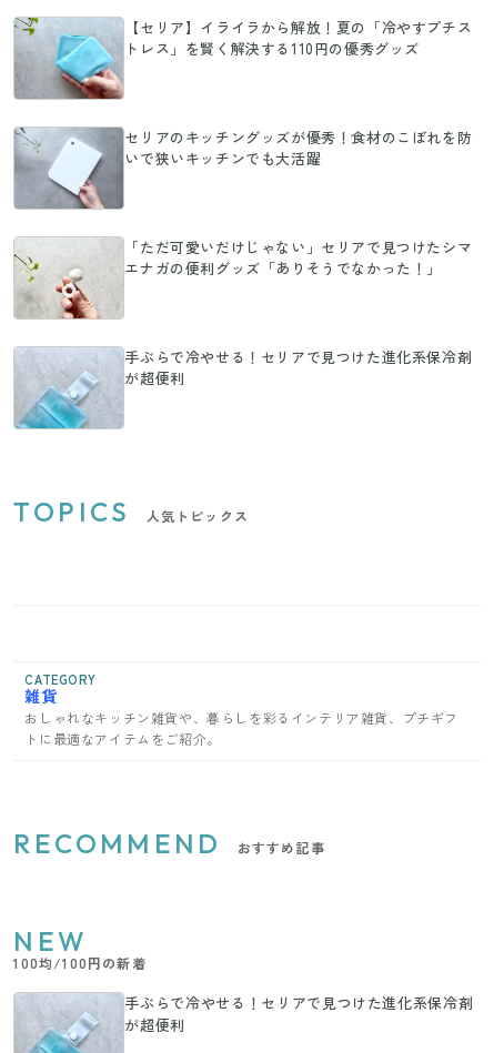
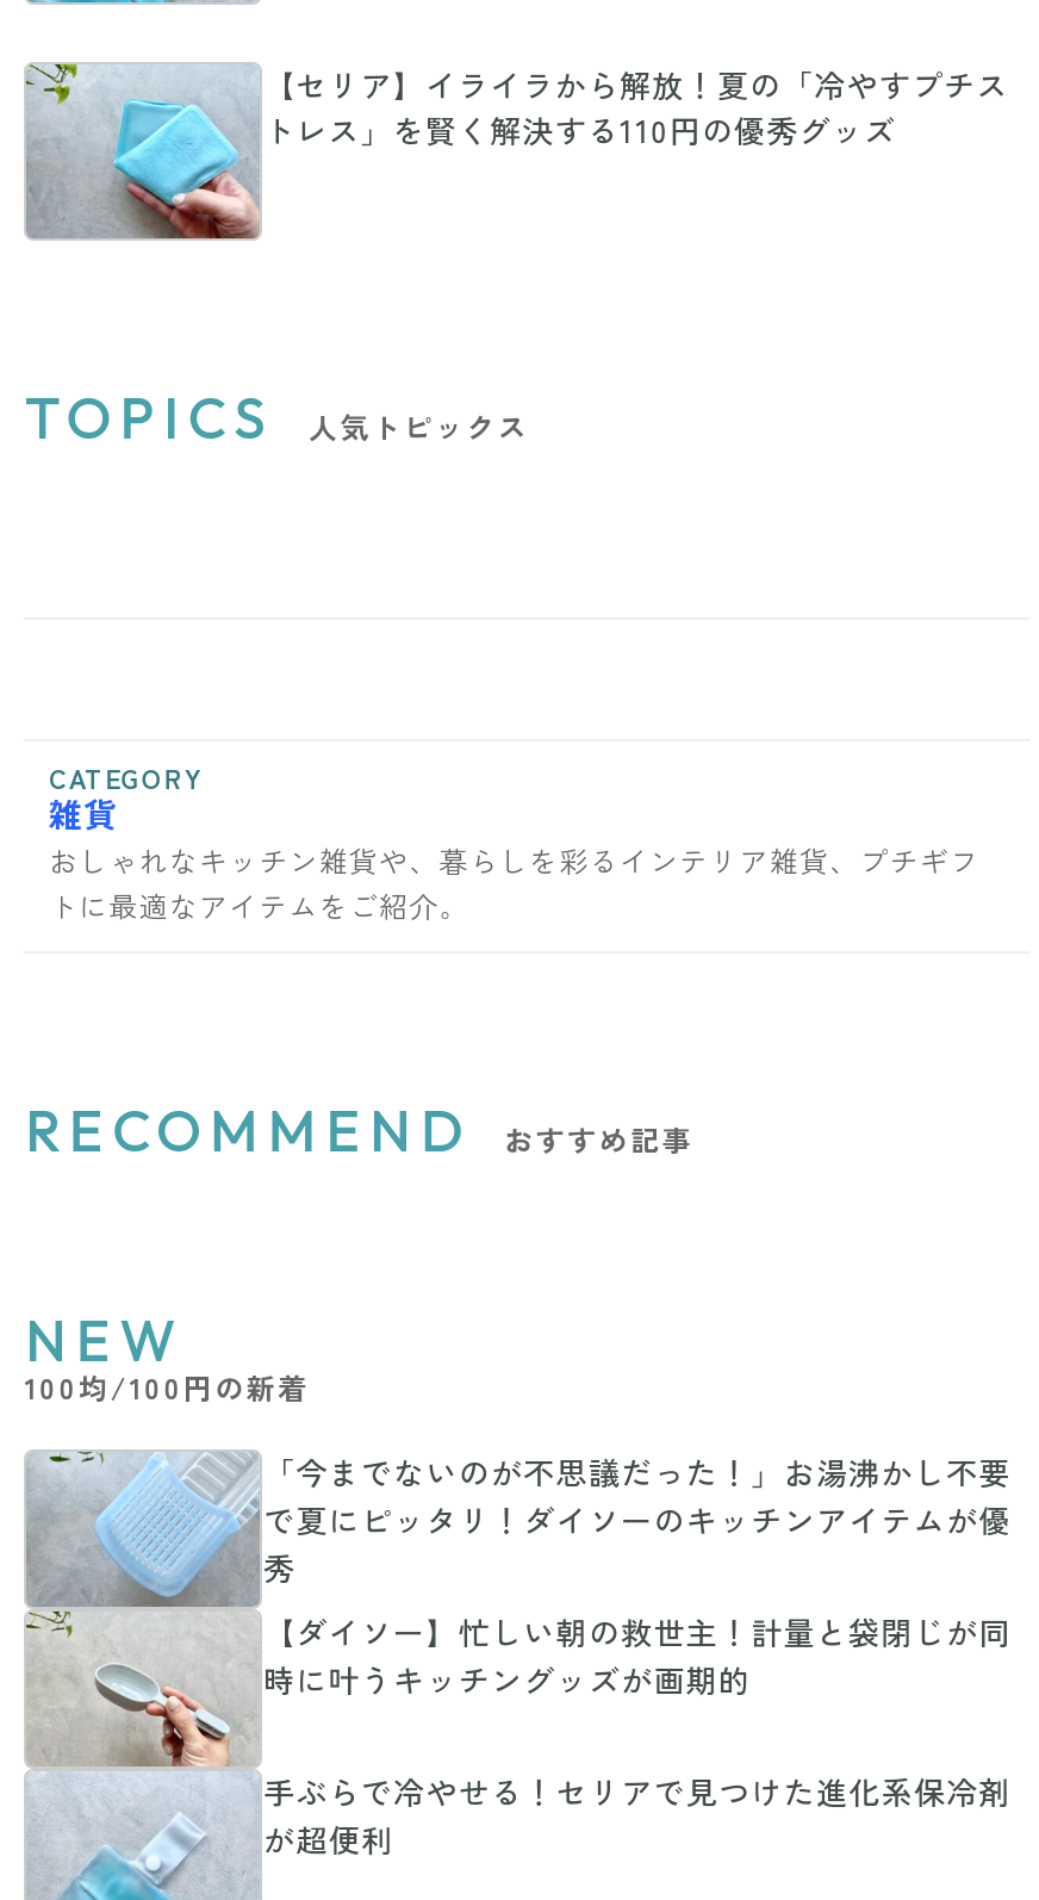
- [image]
- セリアのキッチングッズが優秀！食材のこぼれを防
- いで狭いキッチンでも大活躍

- [image]
- 「ただ可愛いだけじゃない」セリアで見つけたシマ
- エナガの便利グッズ「ありそうでなかった！」

- [image]
- 手ぶらで冷やせる！セリアで見つけた進化系保冷剤
- が超便利

moved up: TOPICS | 人気トピックス | CATEGORY | ... | NEW | 100均/100円の新着

+ [image]
+ 「今までないのが不思議だった！」お湯沸かし不要
+ で夏にピッタリ！ダイソーのキッチンアイテムが優
+ 秀
+ 【ダイソー】忙しい朝の救世主！計量と袋閉じが同
+ 時に叶うキッチングッズが画期的
